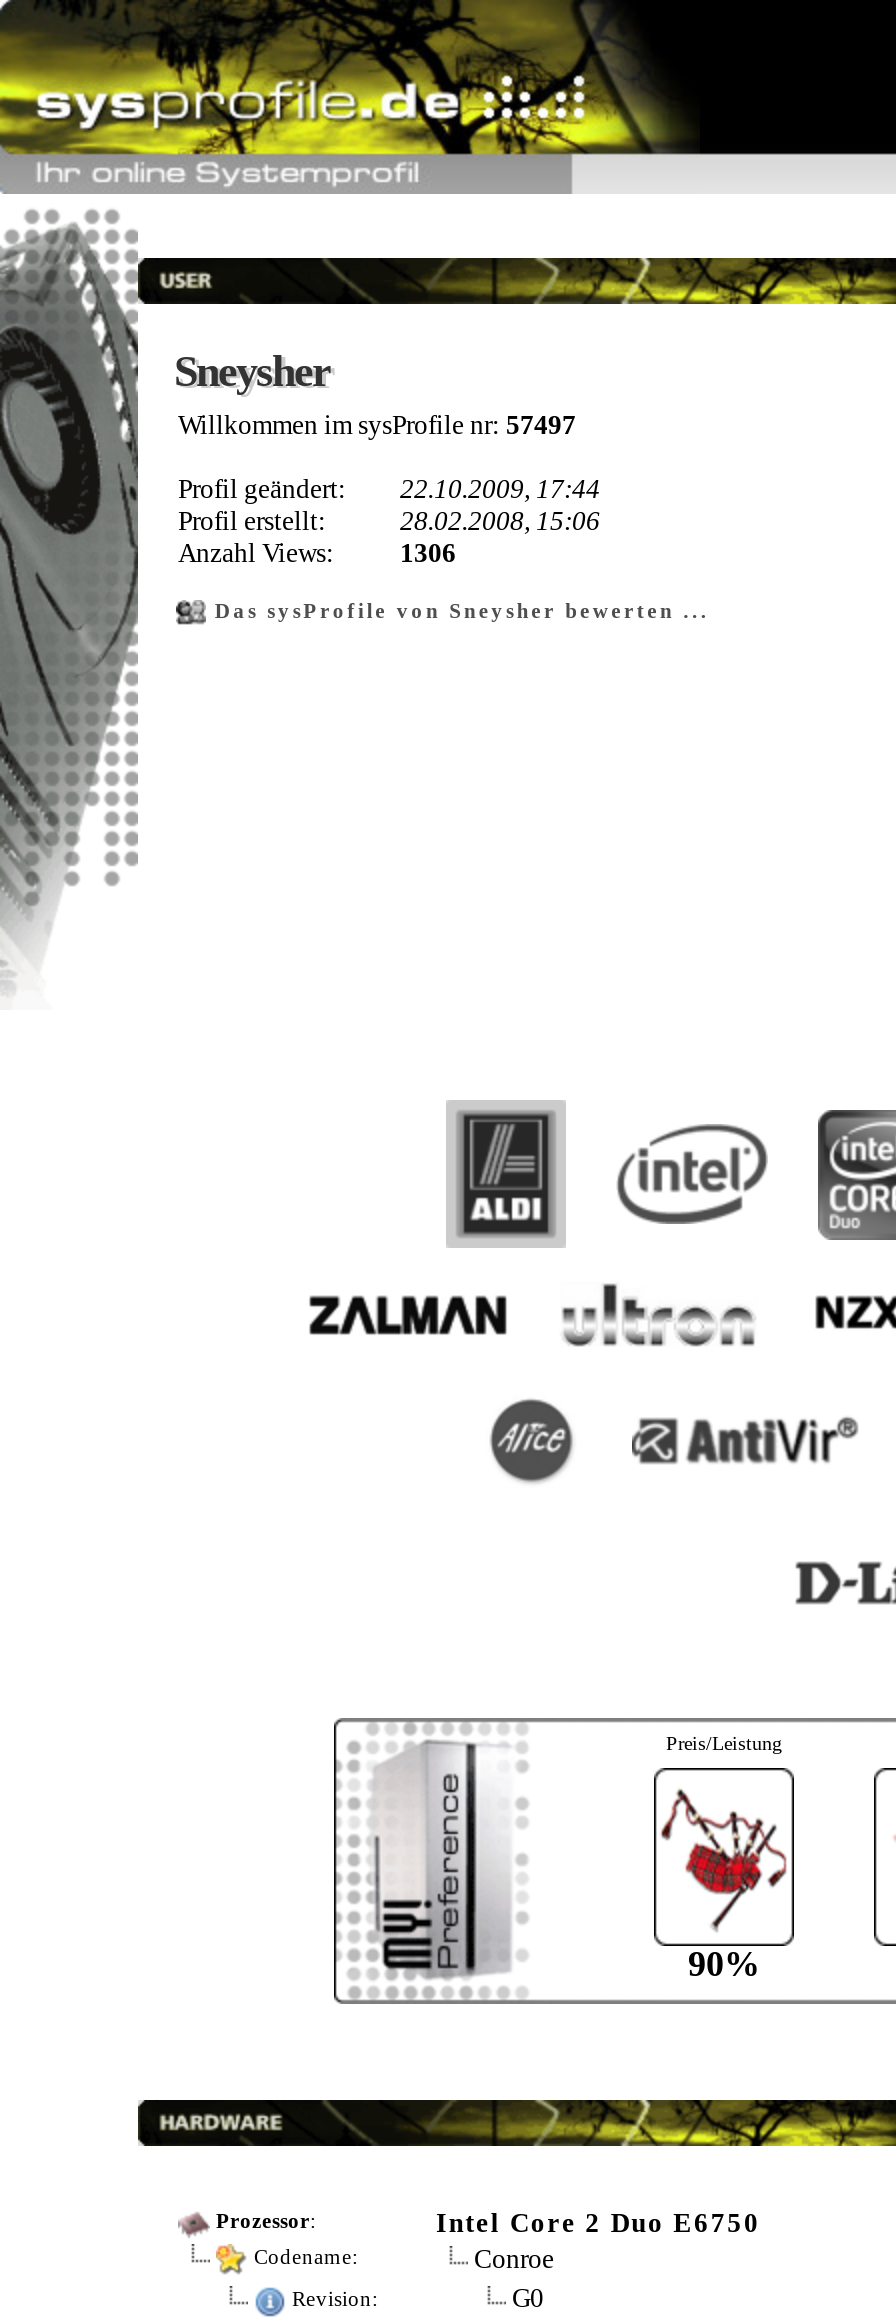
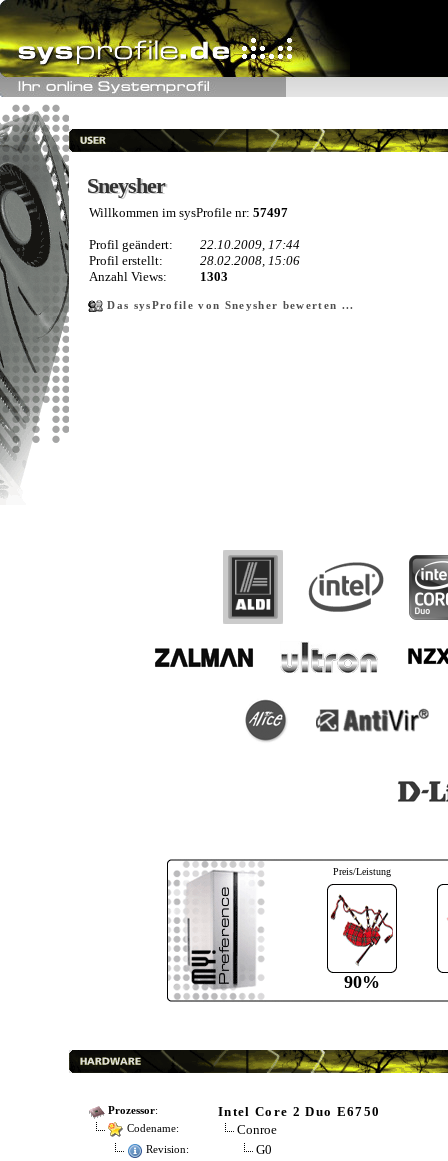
- 1306
+ 1303
